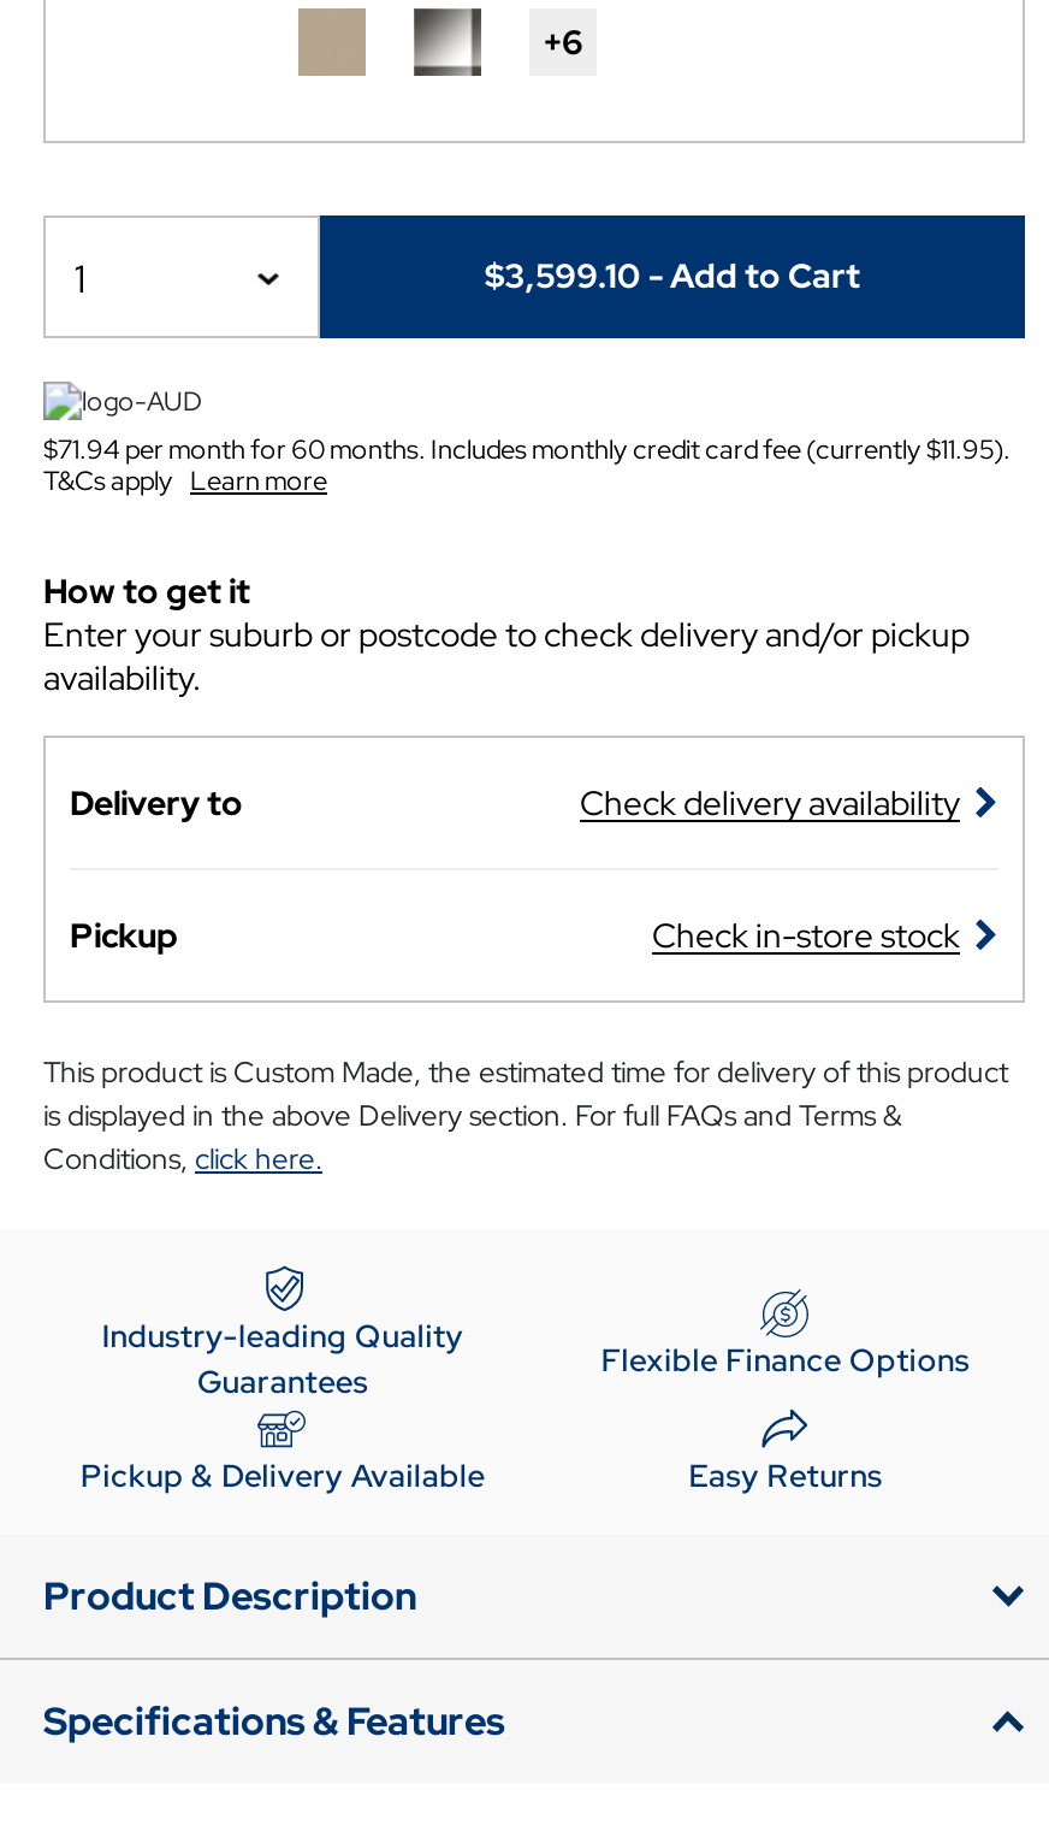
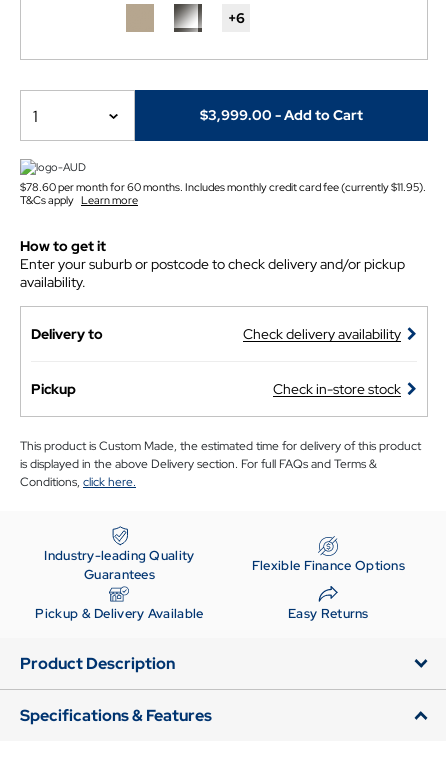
- $3,599.10 - Add to Cart
+ $3,999.00 - Add to Cart

- $71.94 per month for 60 months. Includes monthly credit card fee (currently $11.95).
+ $78.60 per month for 60 months. Includes monthly credit card fee (currently $11.95).
